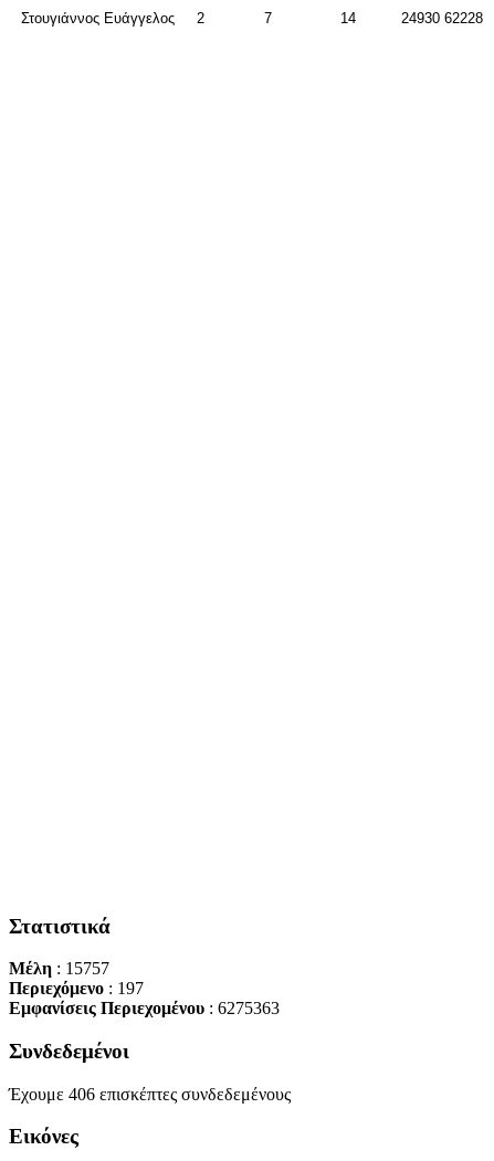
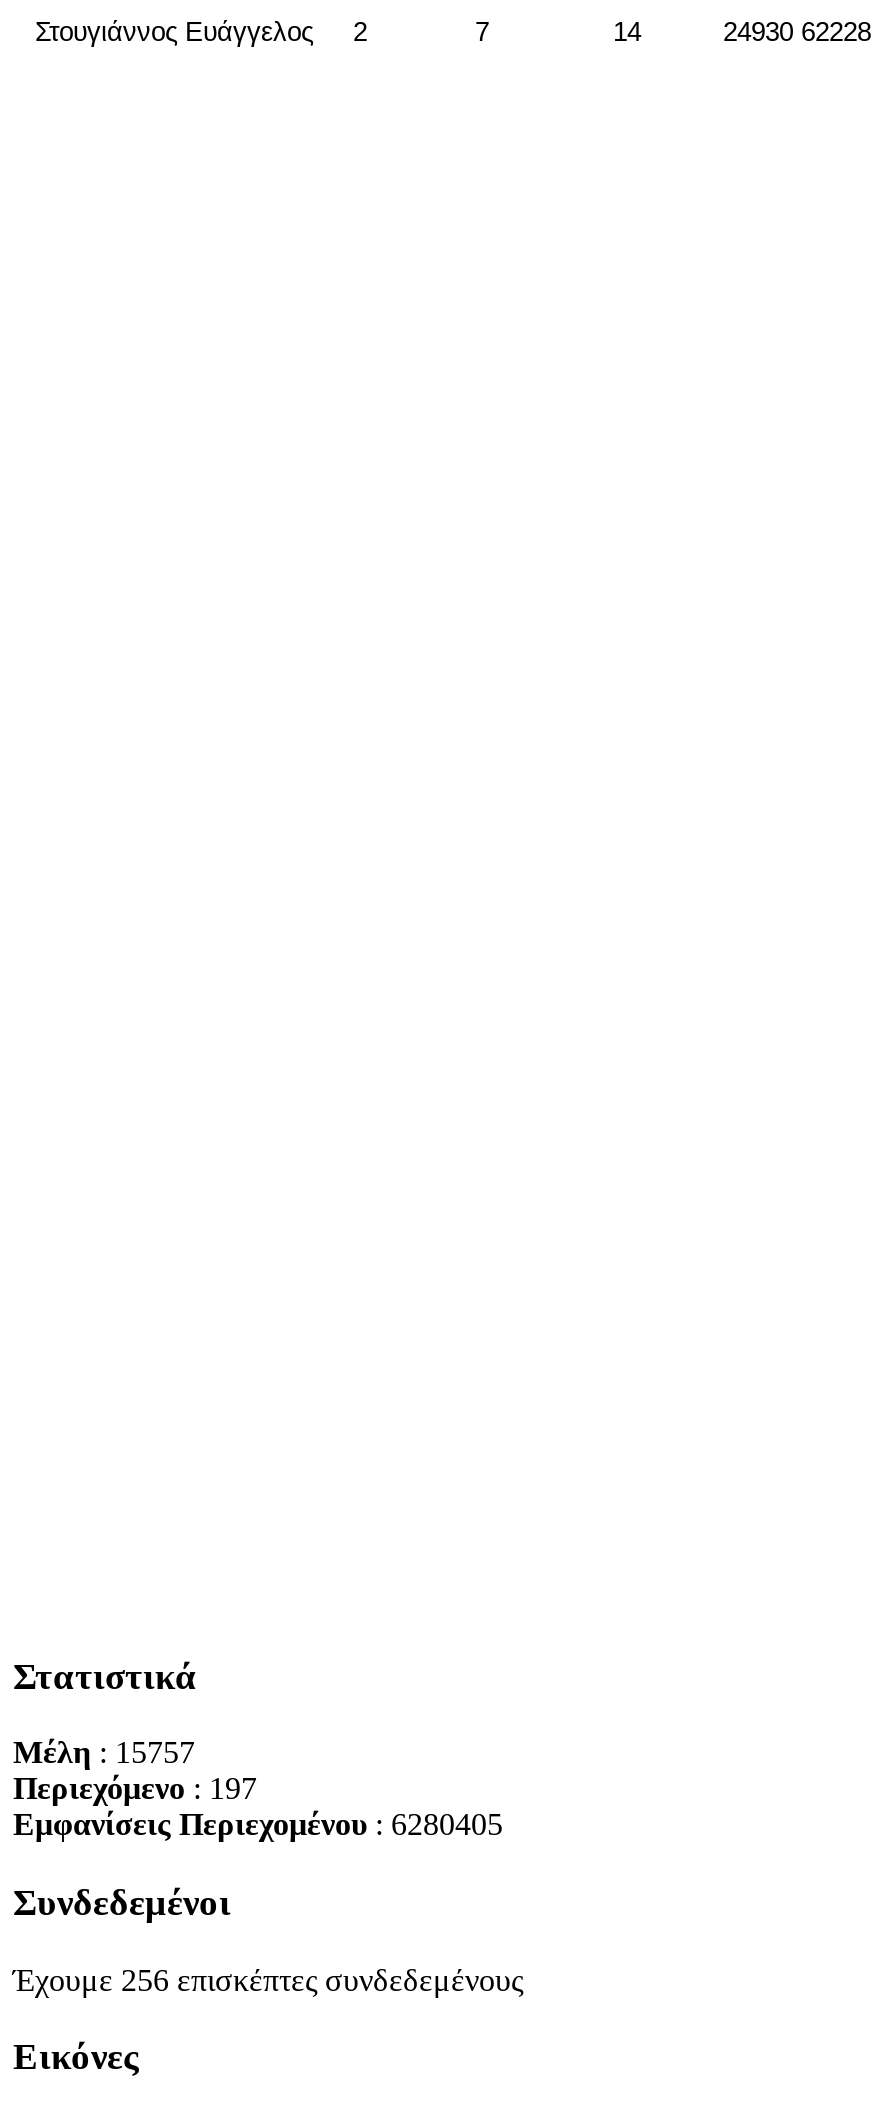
- Εμφανίσεις Περιεχομένου: 6275363
+ Εμφανίσεις Περιεχομένου: 6280405

- Έχουμε 406 επισκέπτες συνδεδεμένους
+ Έχουμε 256 επισκέπτες συνδεδεμένους
